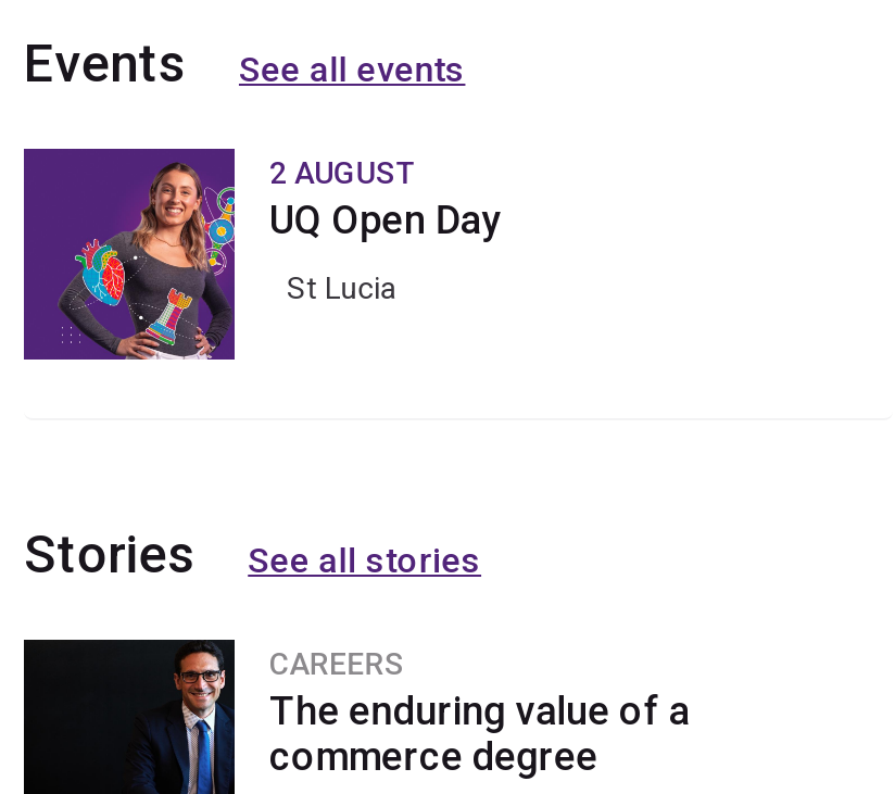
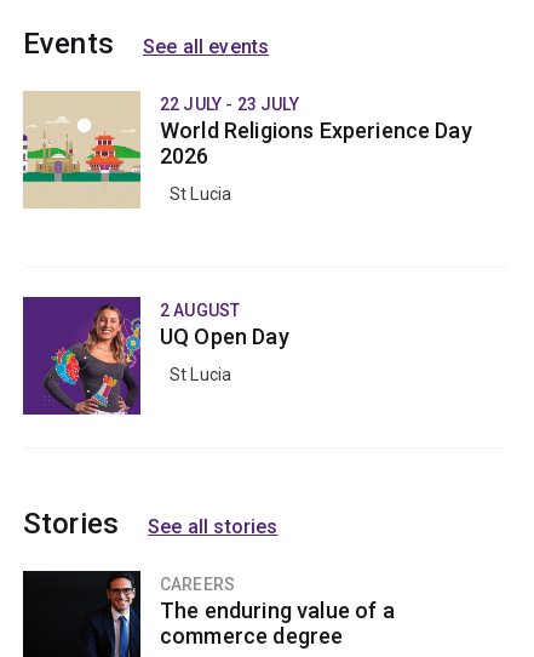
+ [image]
+ 22 JULY - 23 JULY
+ World Religions Experience Day
+ 2026
+ St Lucia
